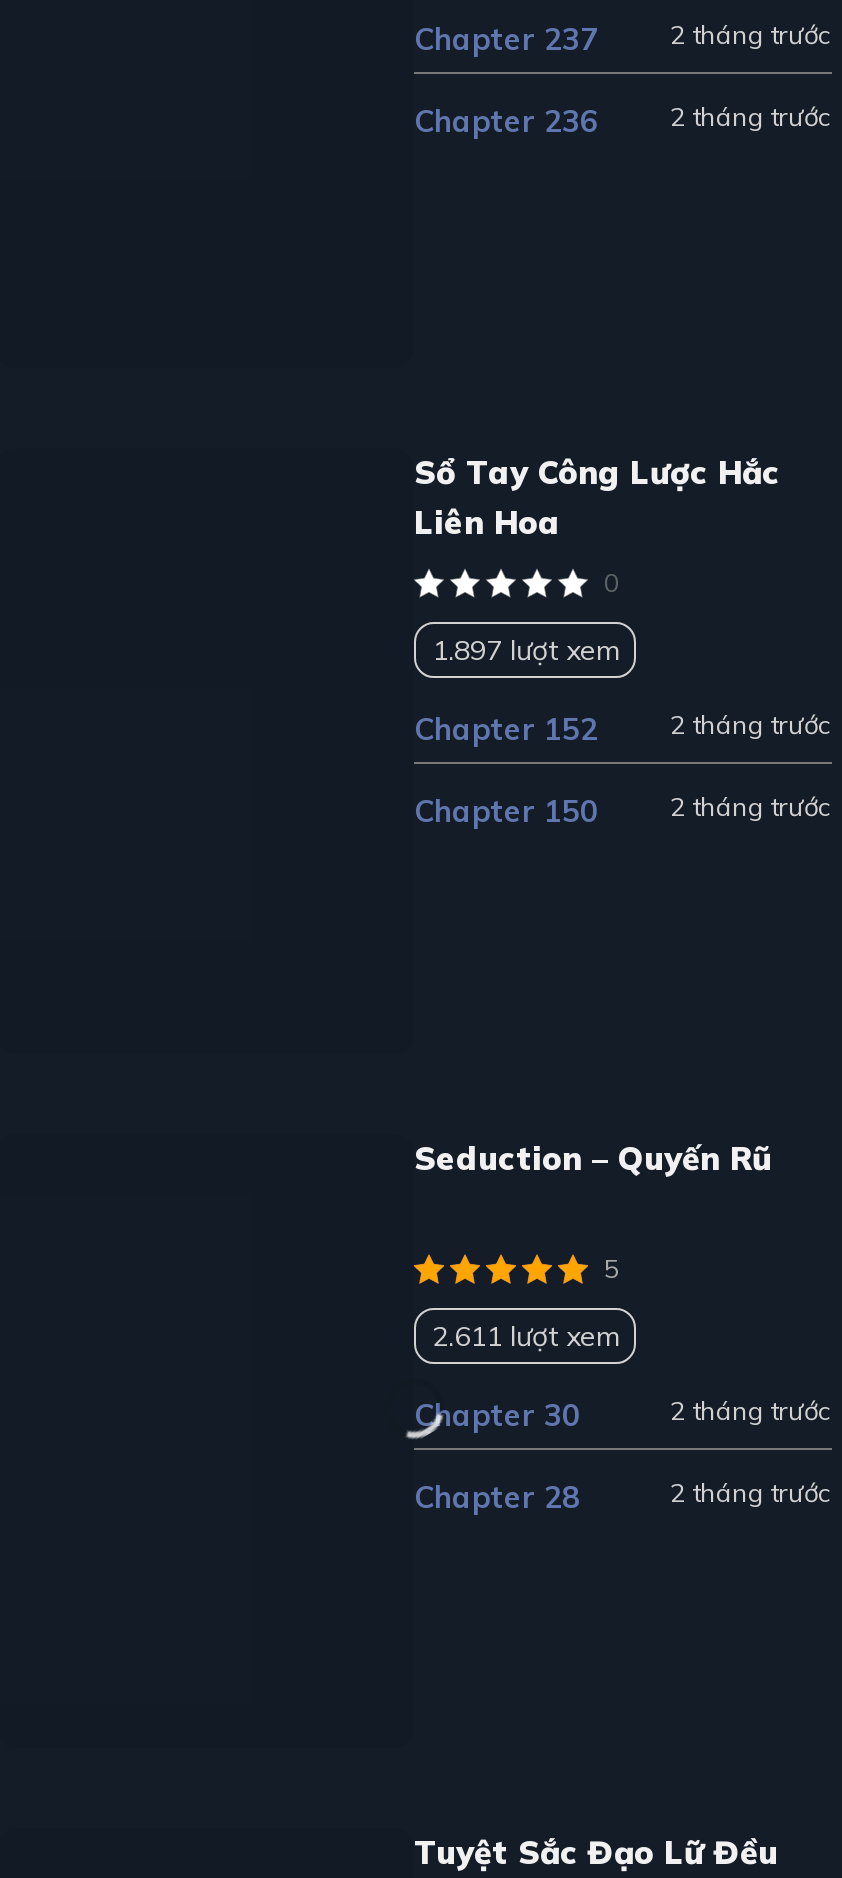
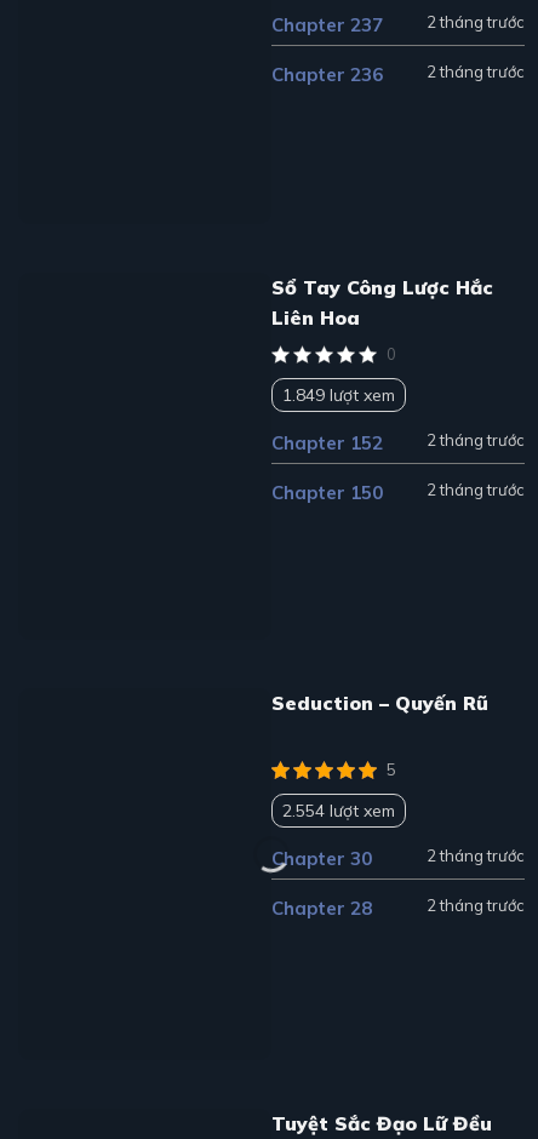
- 1.897 lượt xem
+ 1.849 lượt xem

- 2.611 lượt xem
+ 2.554 lượt xem
